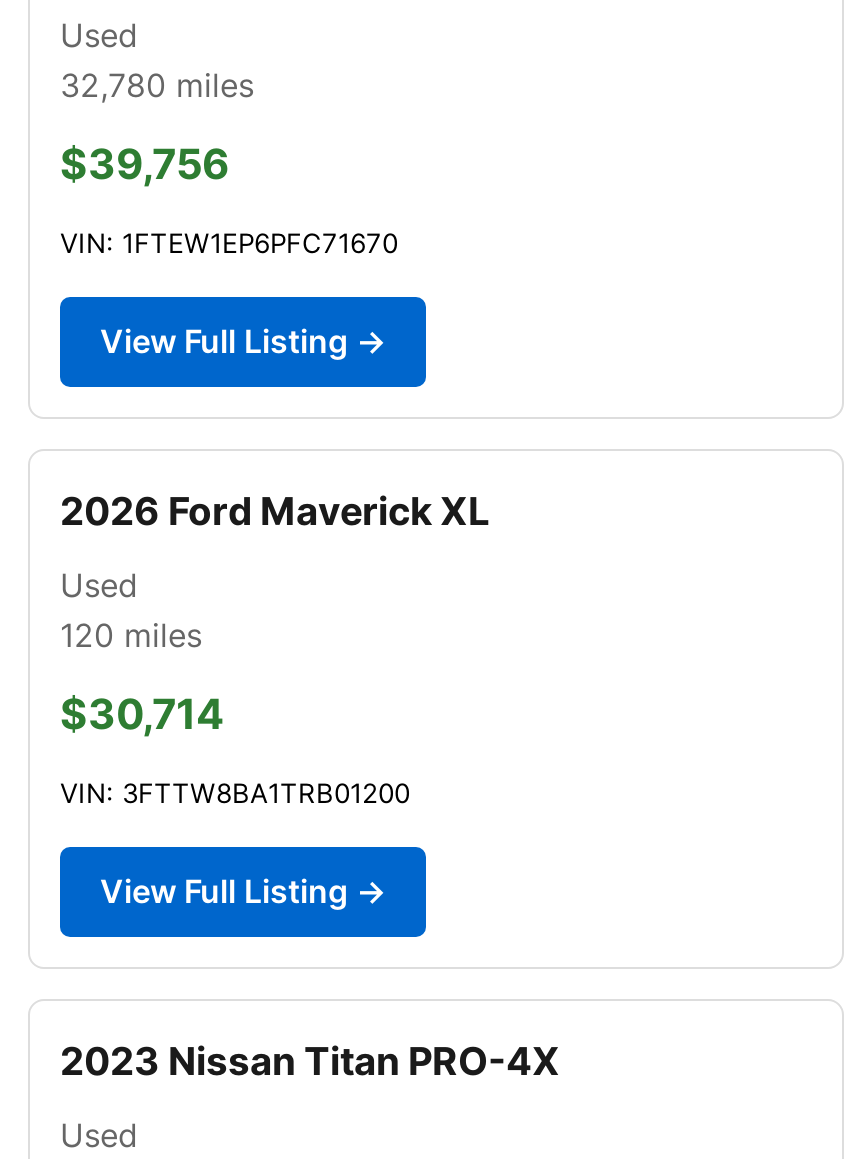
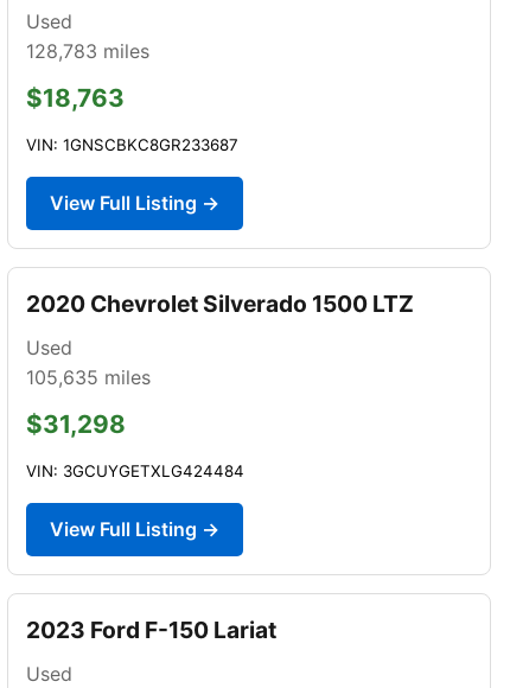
- 32,780 miles
+ 128,783 miles

- $39,756
+ $18,763

- VIN: 1FTEW1EP6PFC71670
+ VIN: 1GNSCBKC8GR233687

- 2026 Ford Maverick XL
+ 2020 Chevrolet Silverado 1500 LTZ

- 120 miles
+ 105,635 miles

- $30,714
+ $31,298

- VIN: 3FTTW8BA1TRB01200
+ VIN: 3GCUYGETXLG424484

- 2023 Nissan Titan PRO-4X
+ 2023 Ford F-150 Lariat
